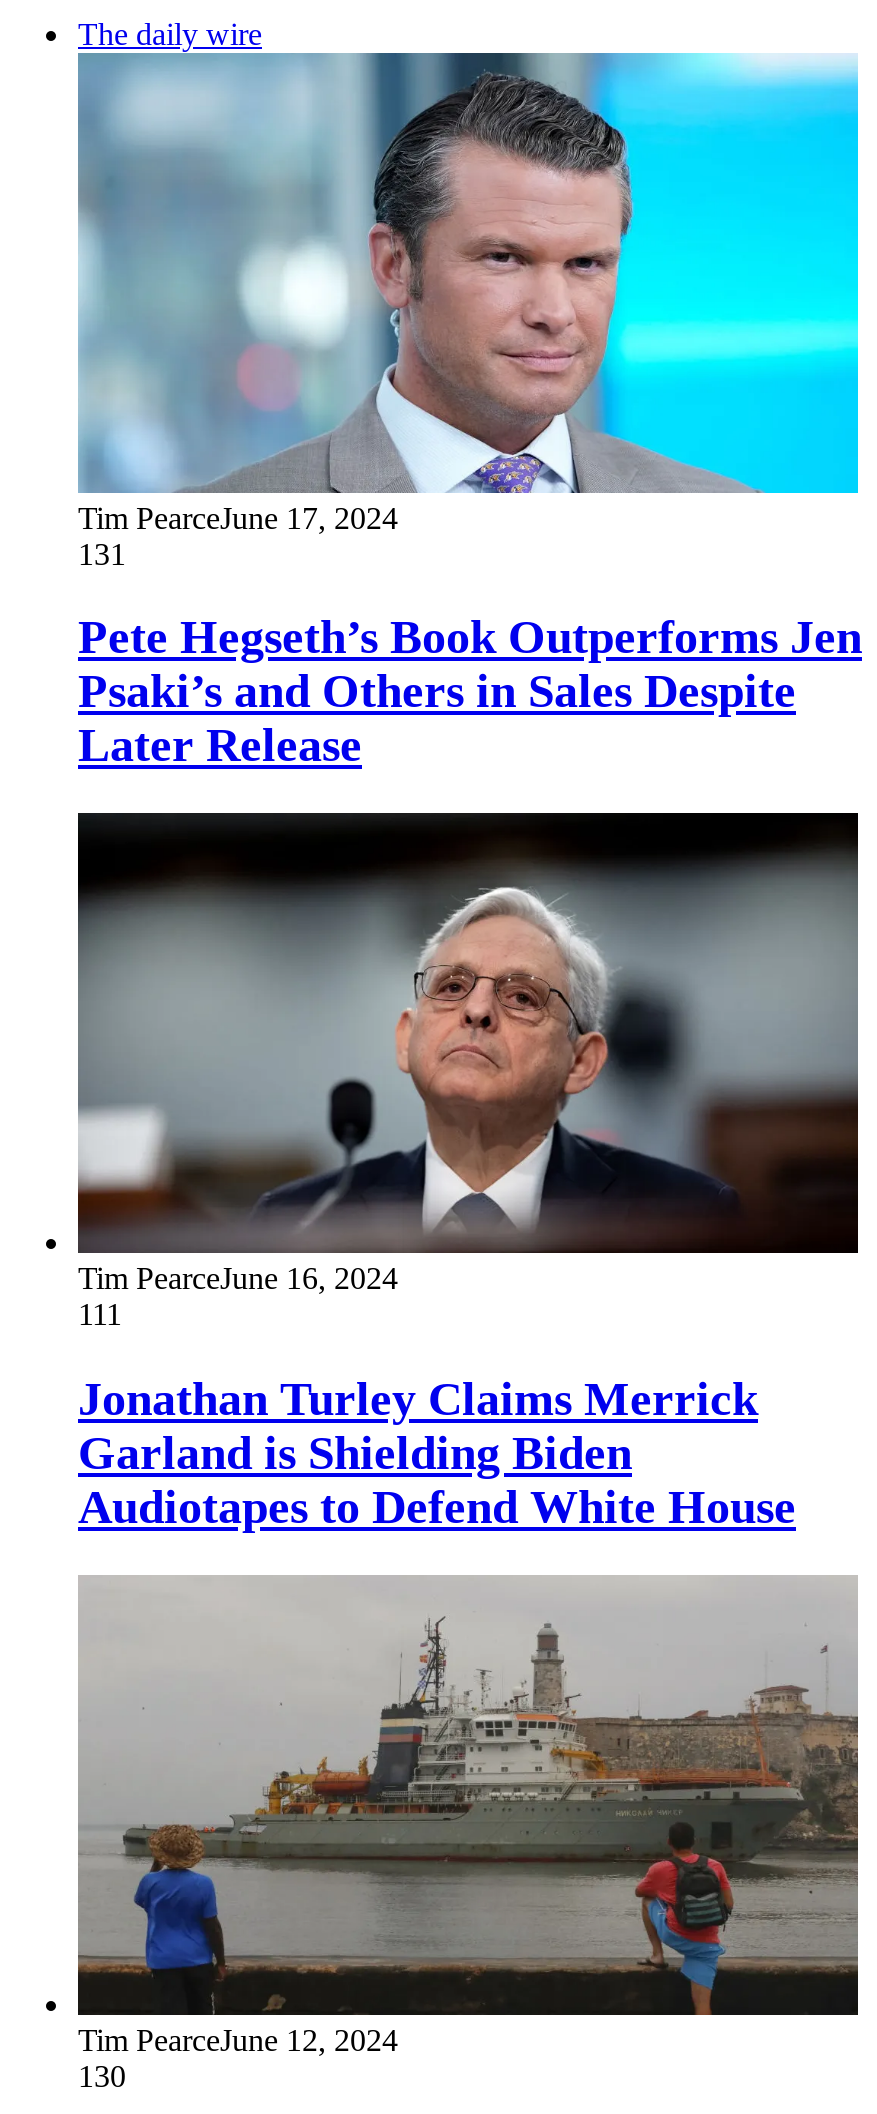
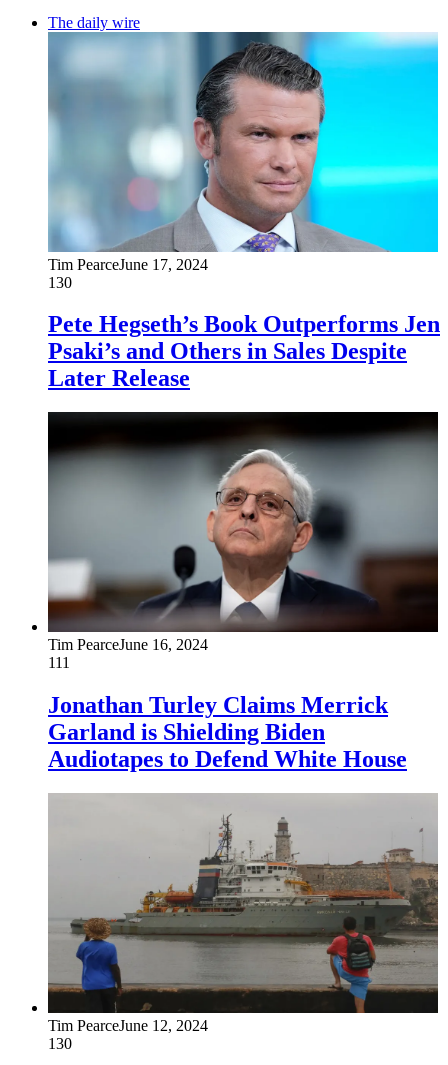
- 131
+ 130
